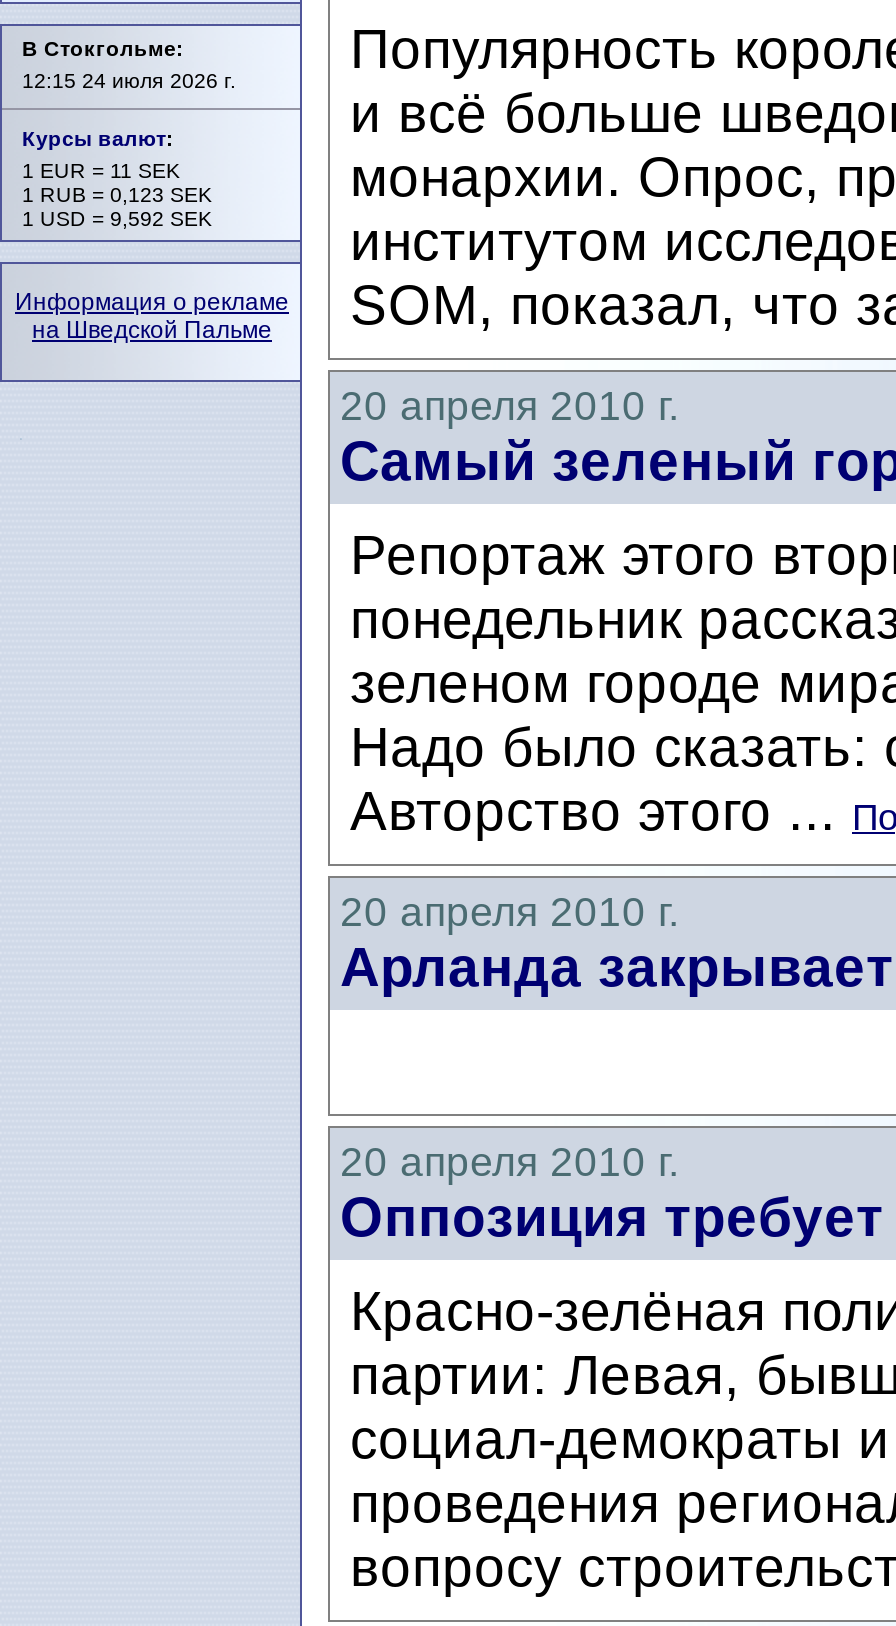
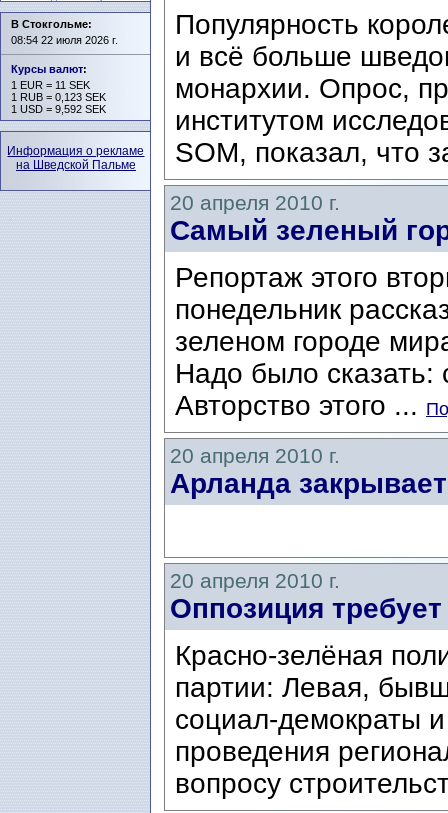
- 12:15 24 июля 2026 г.
+ 08:54 22 июля 2026 г.
